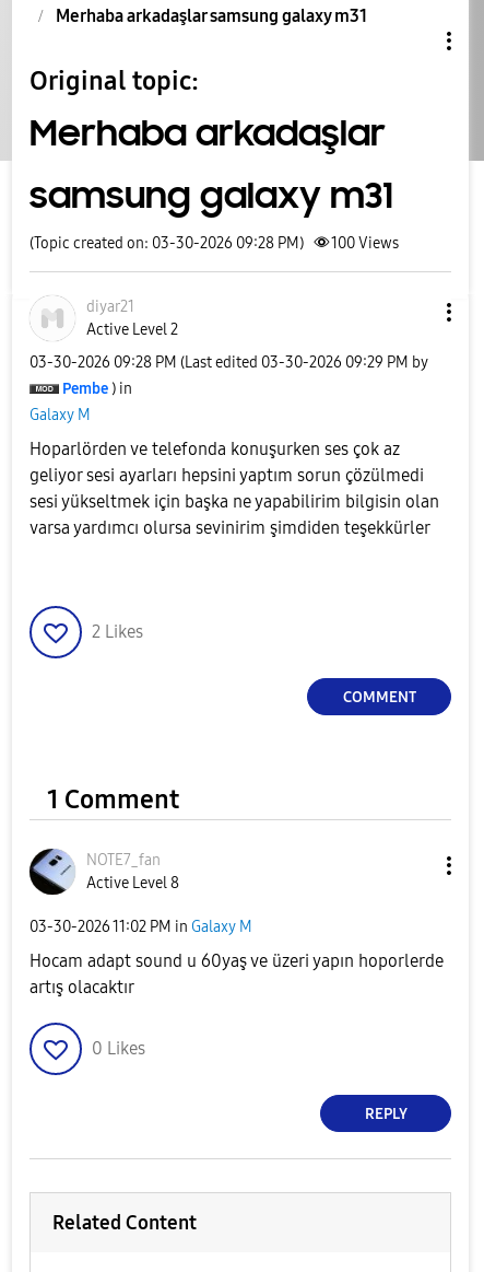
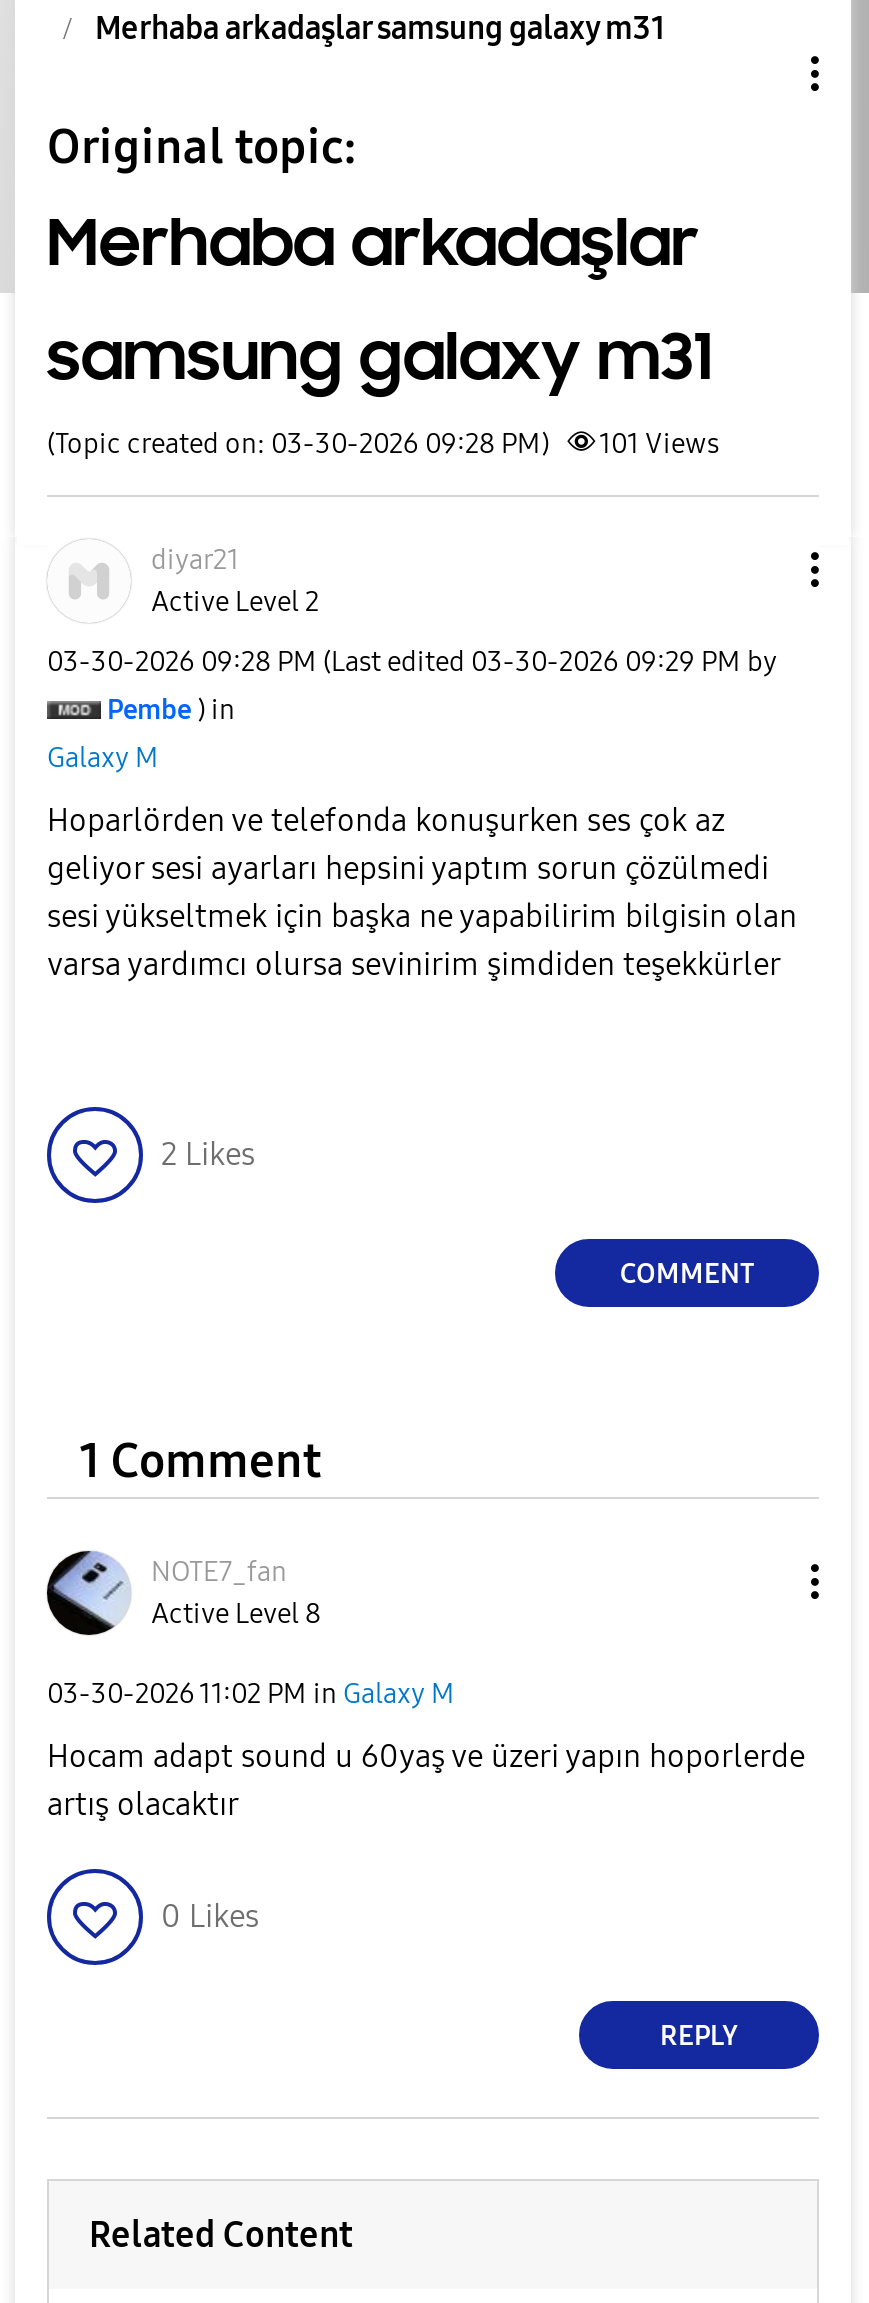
- (Topic created on: 03-30-2026 09:28 PM) 100 Views
+ (Topic created on: 03-30-2026 09:28 PM) 101 Views
